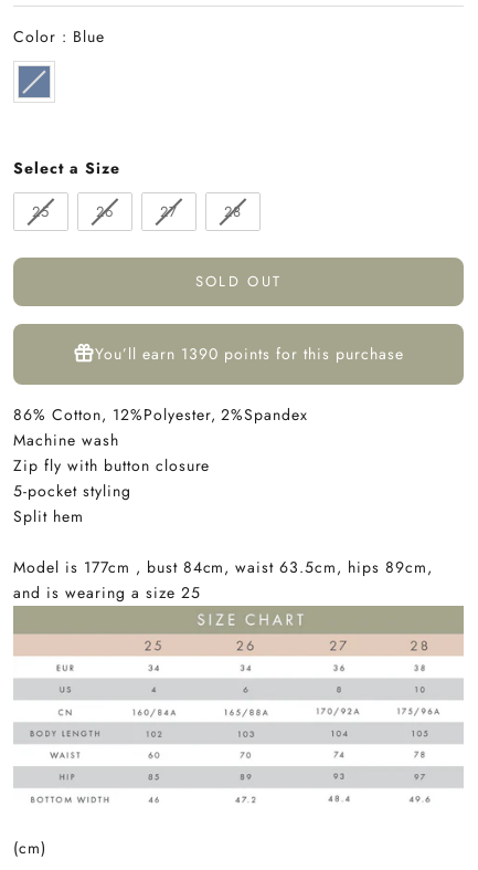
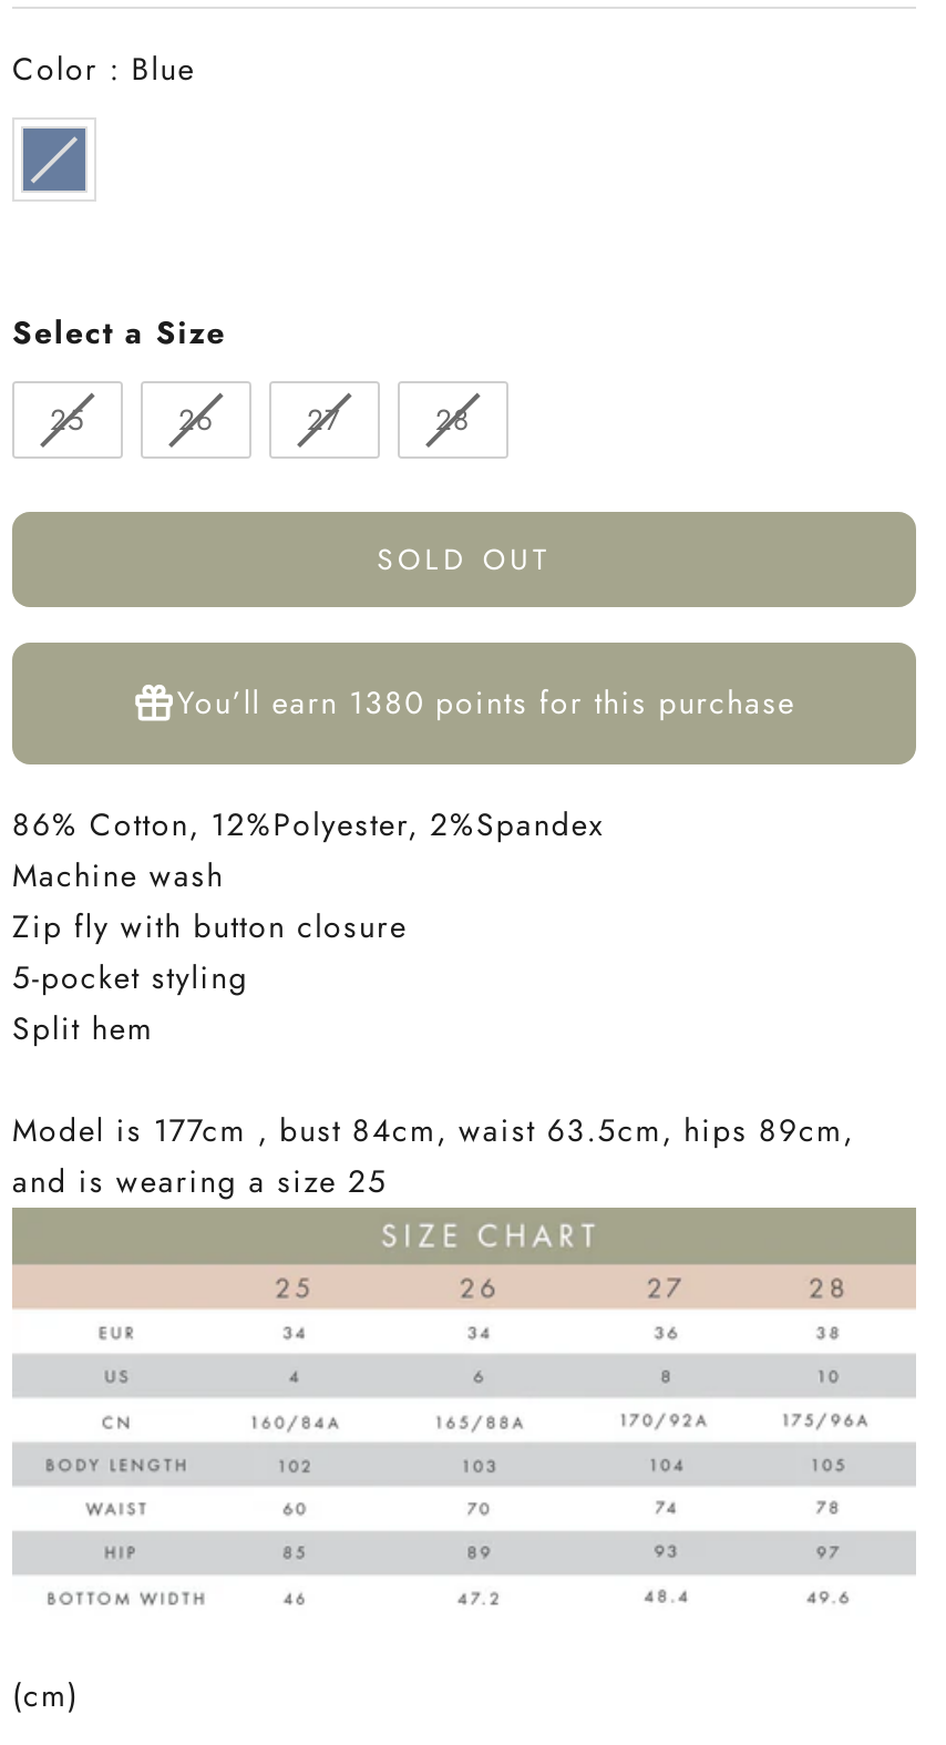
- You’ll earn 1390 points for this purchase
+ You’ll earn 1380 points for this purchase
